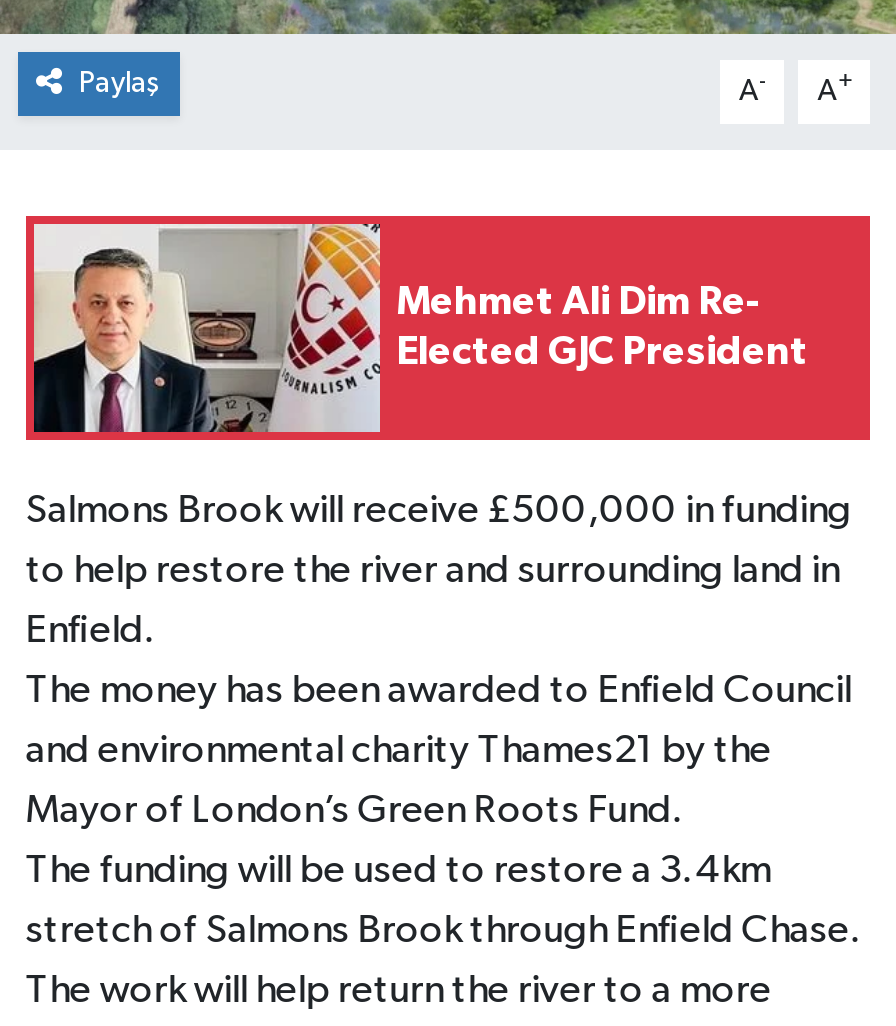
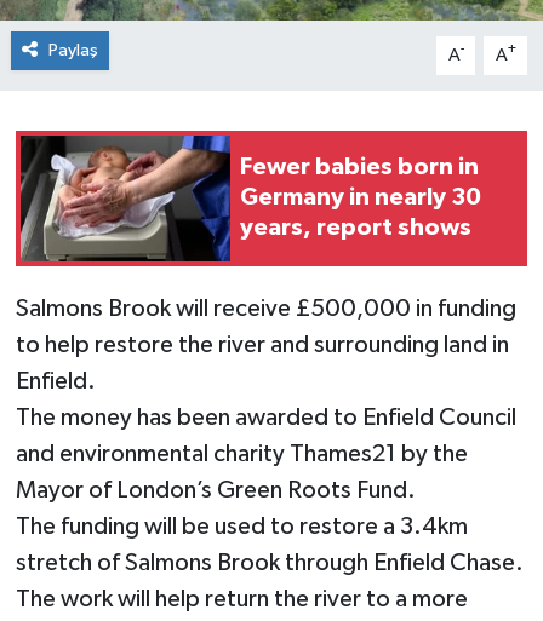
- [image]
- Mehmet Ali Dim Re-
- Elected GJC President
+ [image]
+ Fewer babies born in
+ Germany in nearly 30
+ years, report shows
